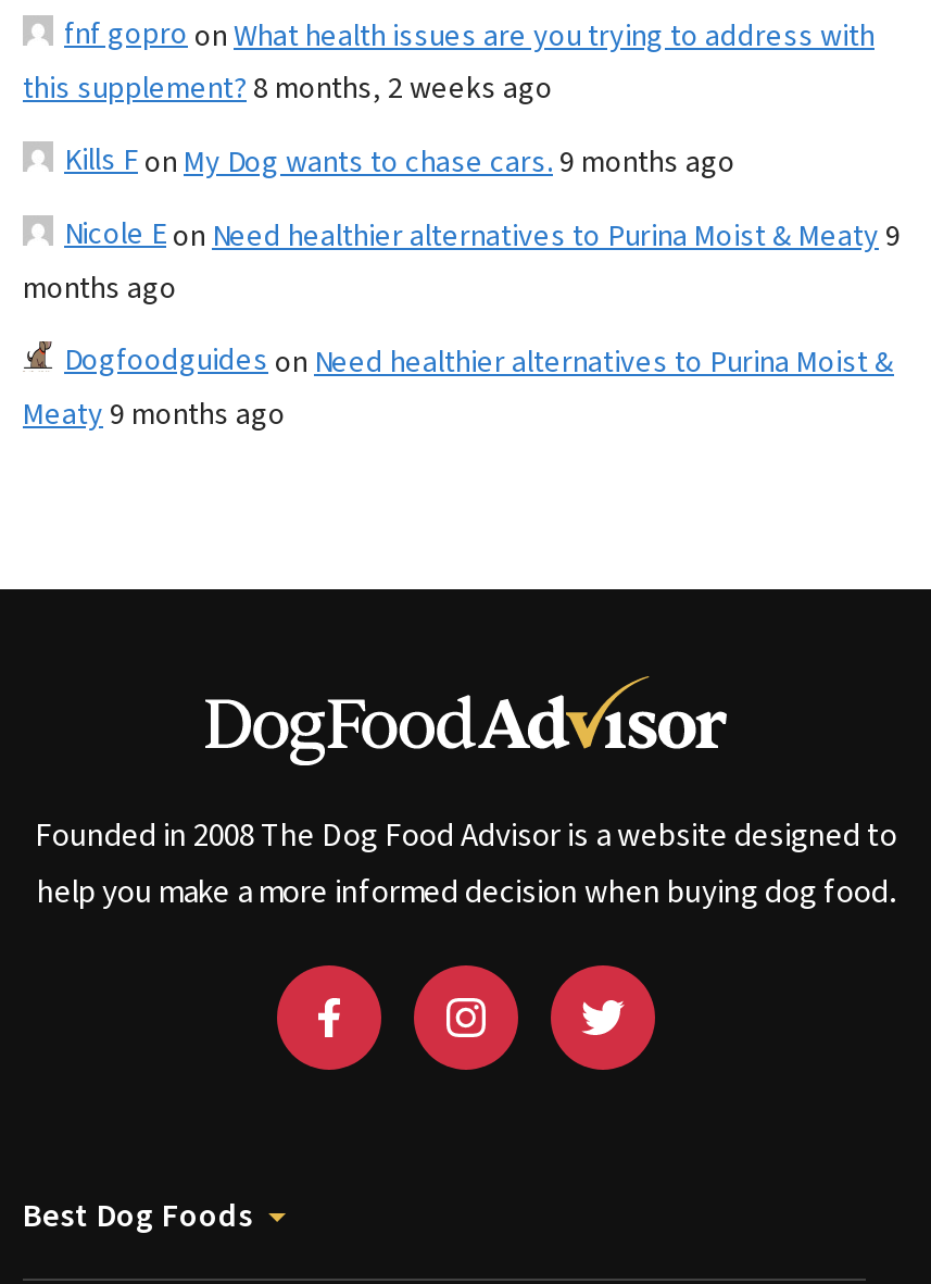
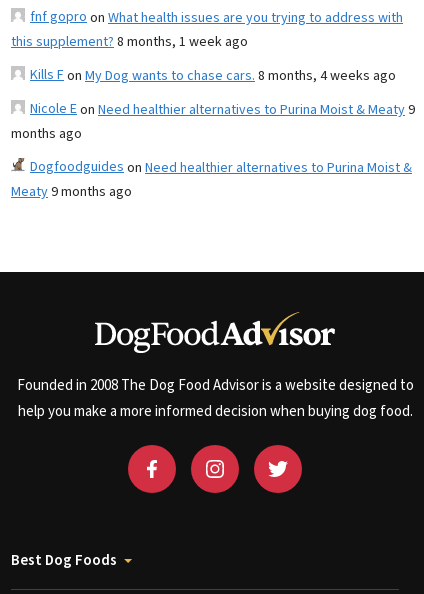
- this supplement? 8 months, 2 weeks ago
+ this supplement? 8 months, 1 week ago

- Kills Fon My Dog wants to chase cars. 9 months ago
+ Kills Fon My Dog wants to chase cars. 8 months, 4 weeks ago
